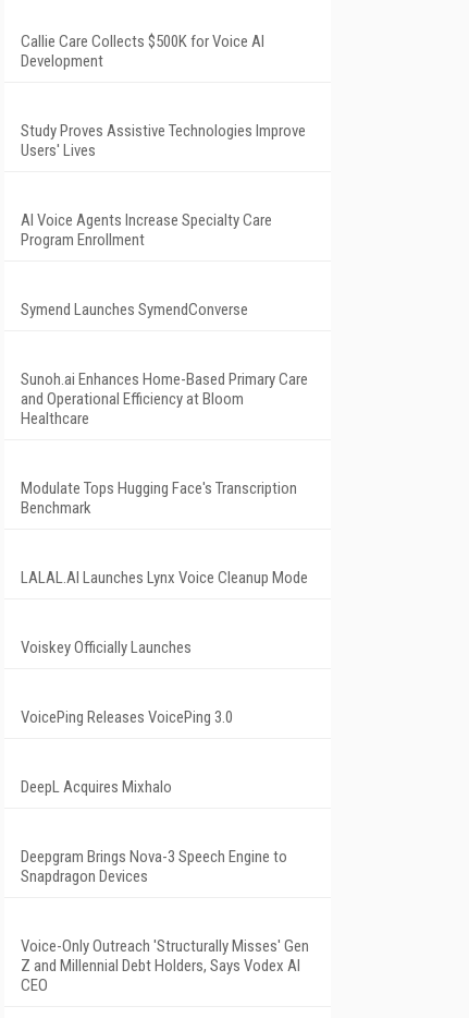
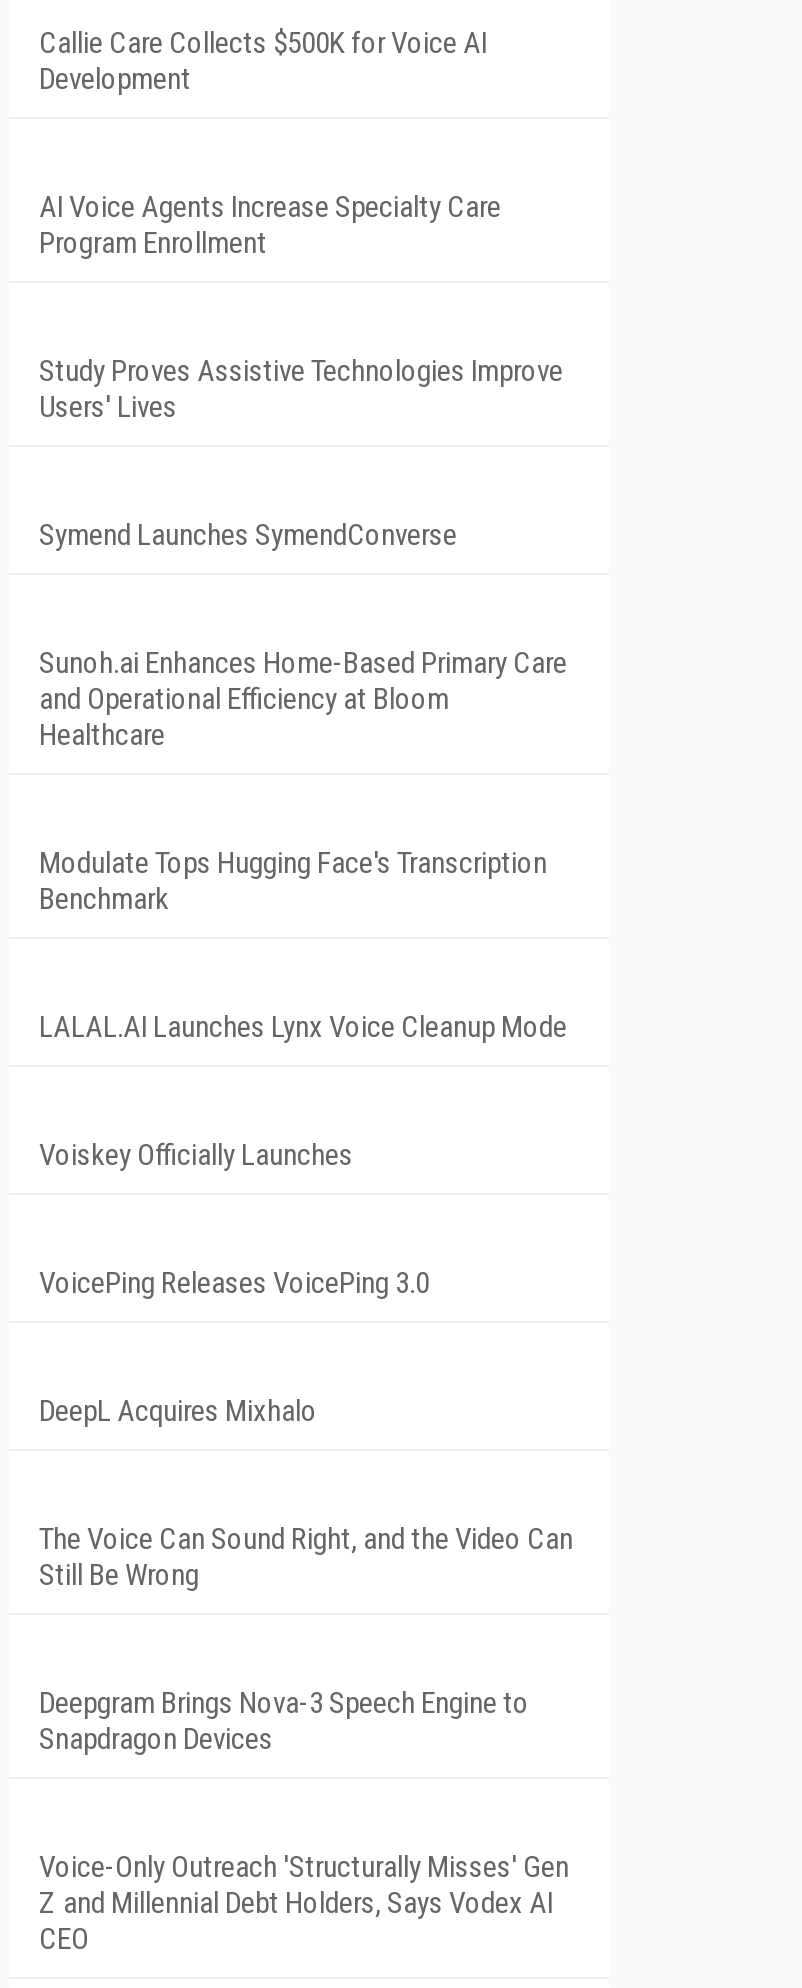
moved up: AI Voice Agents Increase Specialty Care | Program Enrollment

+ The Voice Can Sound Right, and the Video Can
+ Still Be Wrong
